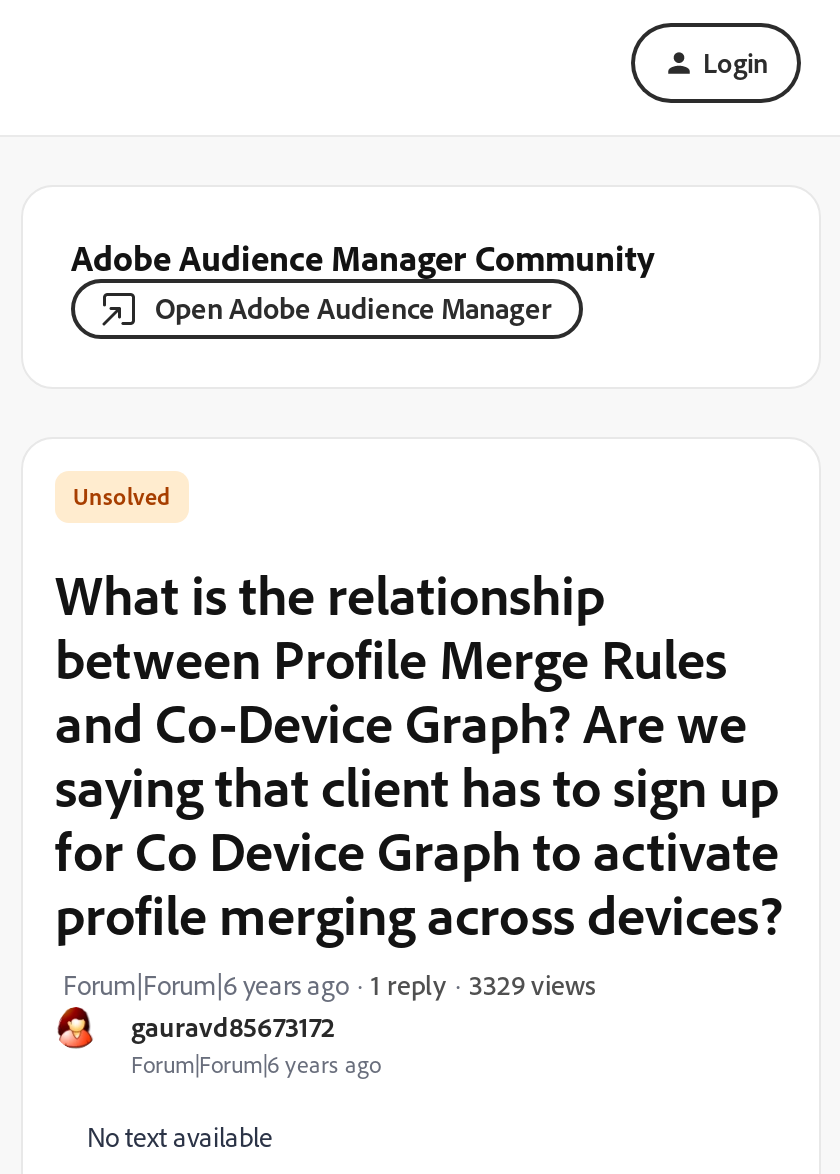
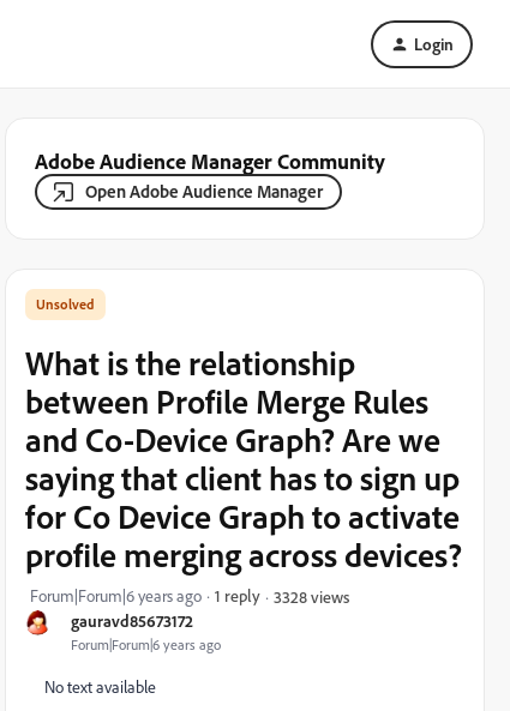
- 3329 views
+ 3328 views
